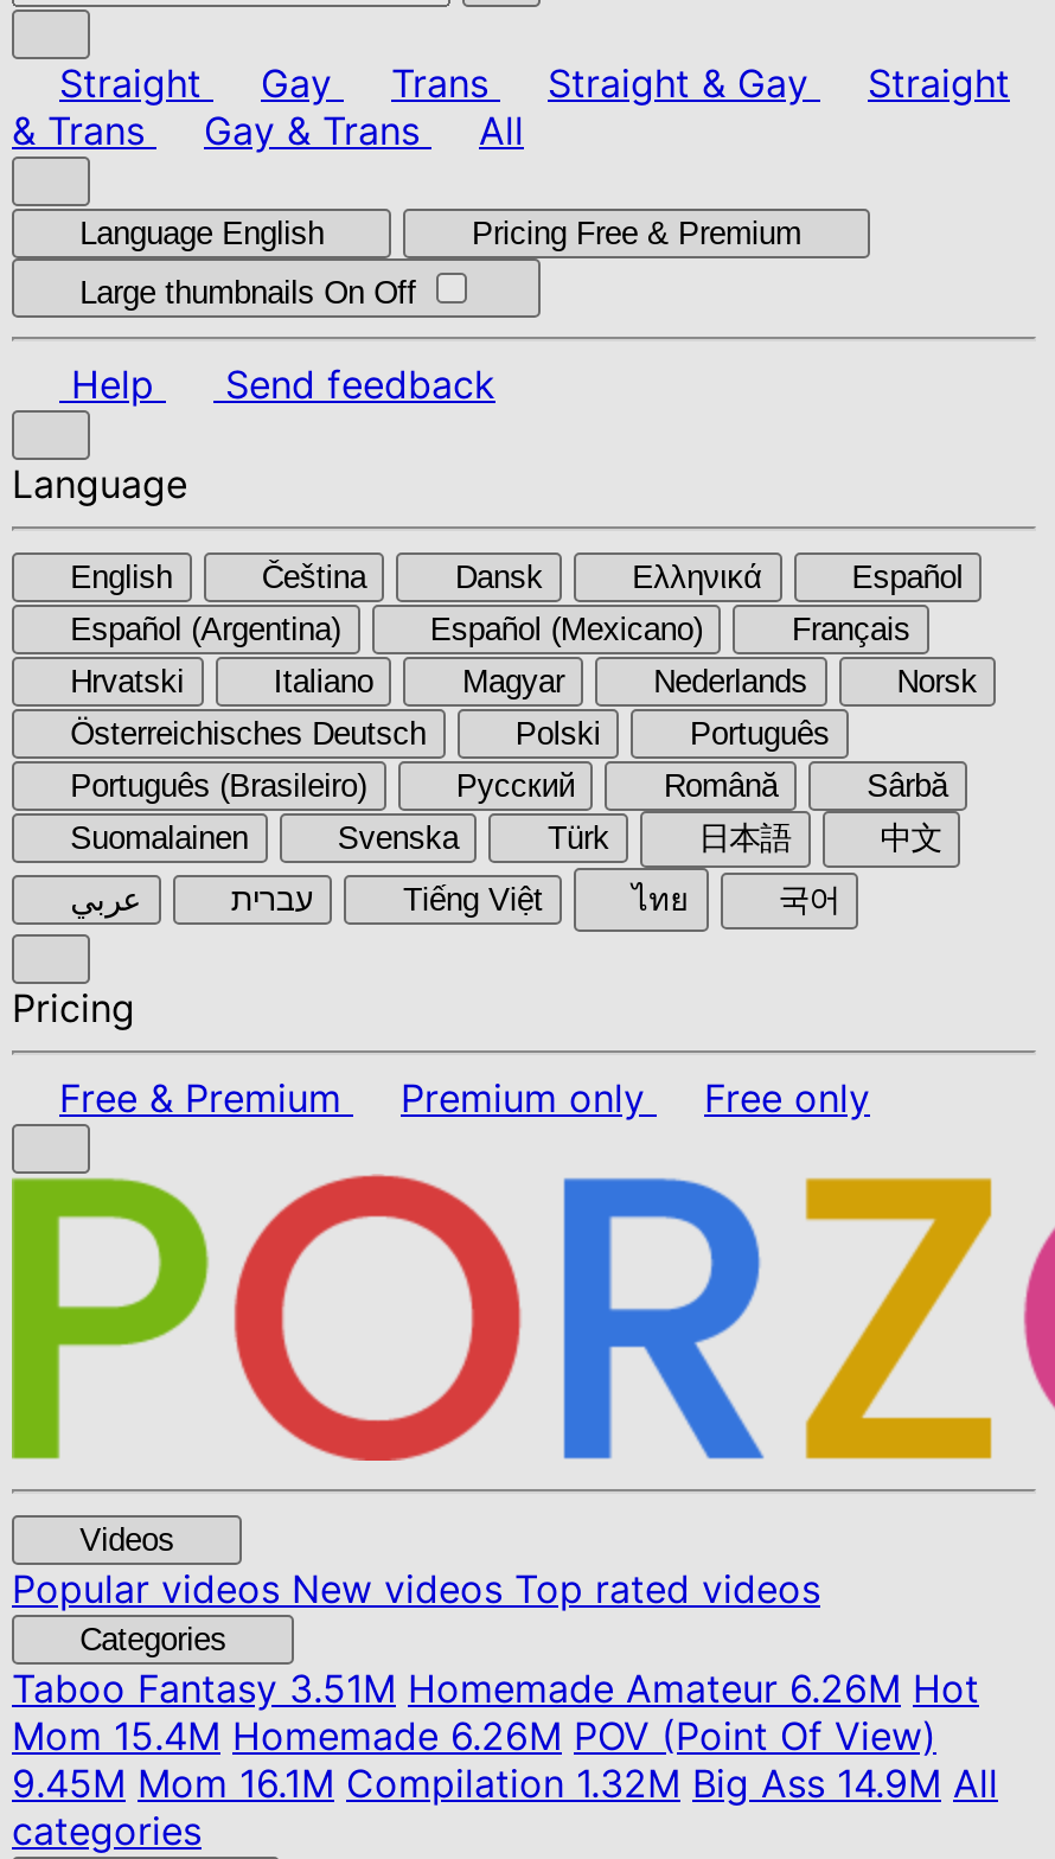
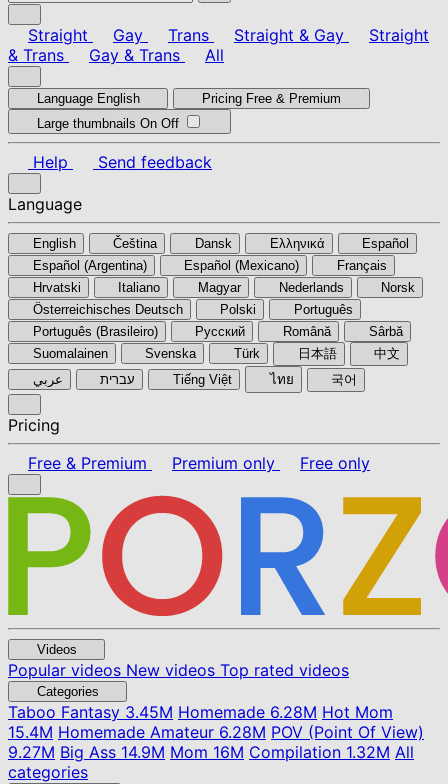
- Taboo Fantasy3.51M Homemade Amateur 6.26M Hot
+ Taboo Fantasy3.45M Homemade 6.28M Hot Mom

- Mom 15.4M Homemade 6.26M POV (Point Of View)
+ 15.4M Homemade Amateur 6.28M POV (Point Of View)

- 9.45M Mom 16.1M Compilation 1.32M Big Ass 14.9M All
+ 9.27M Big Ass 14.9M Mom 16M Compilation 1.32M All
